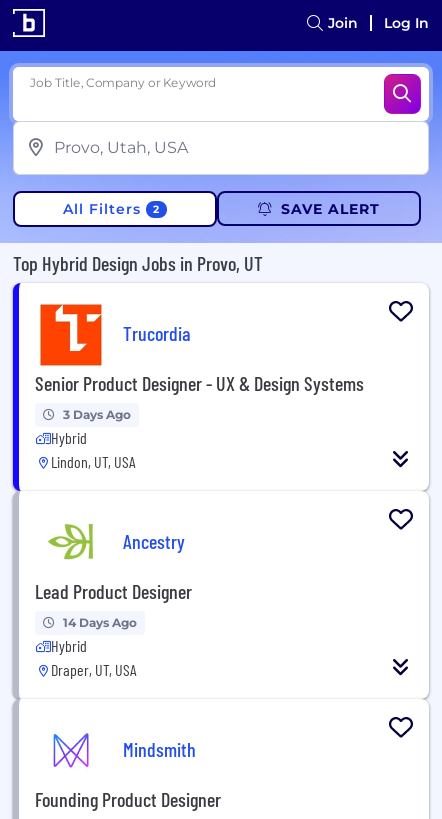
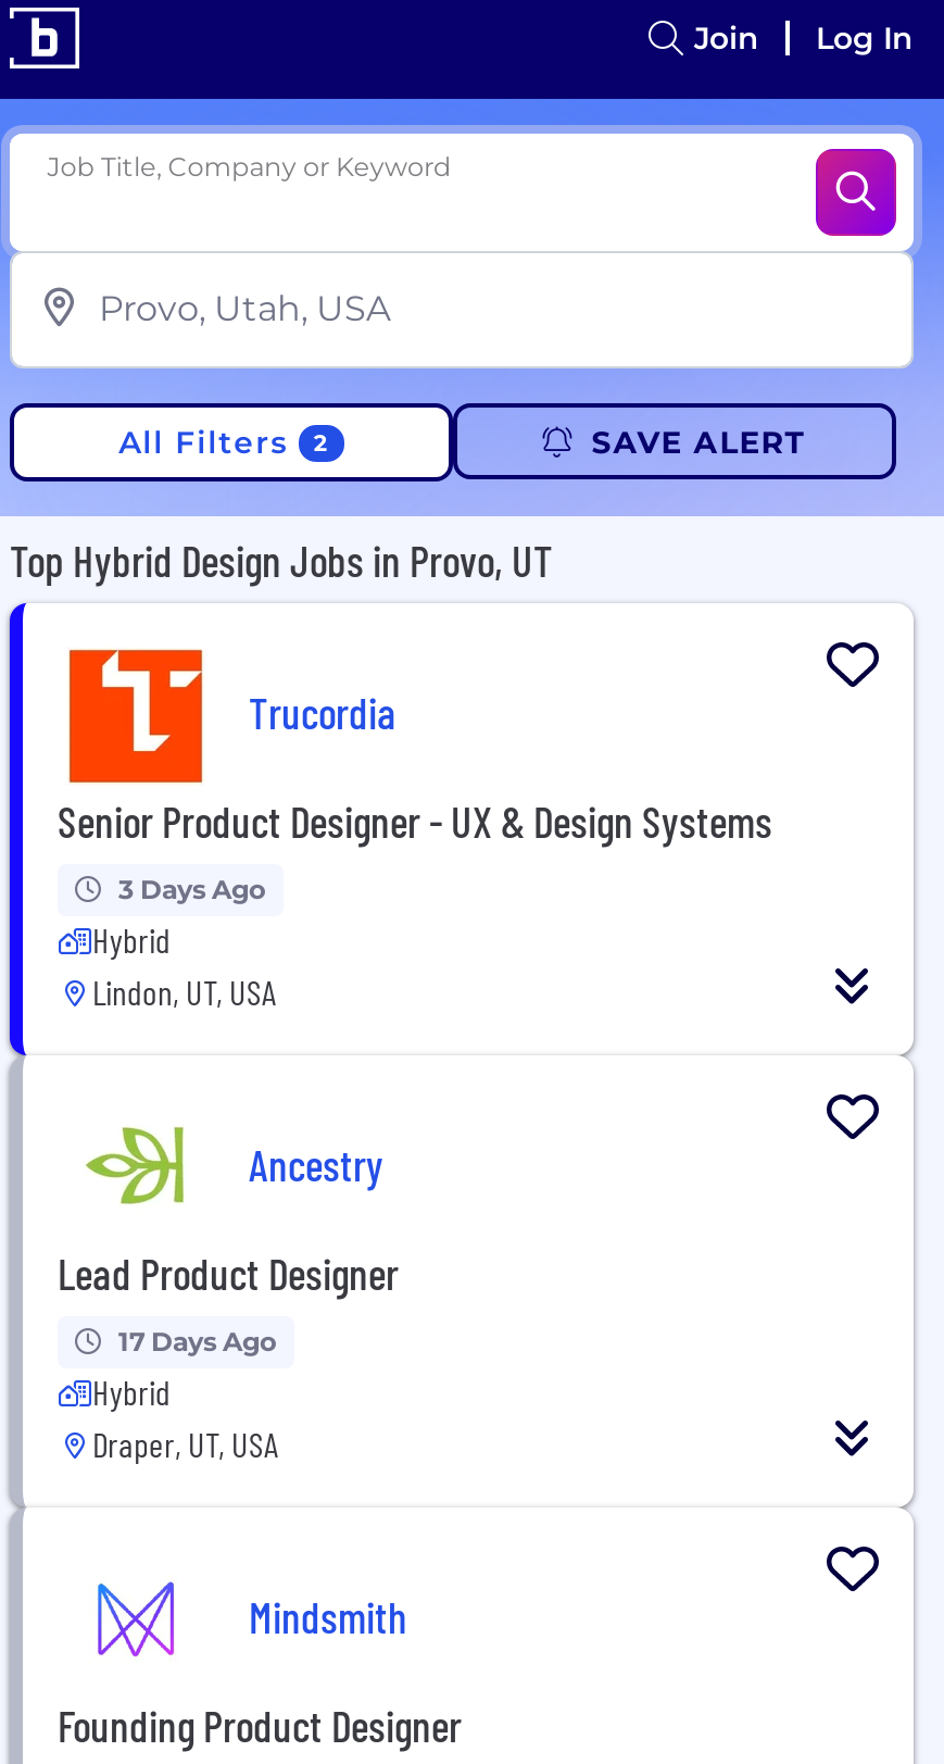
- 14 Days Ago
+ 17 Days Ago
